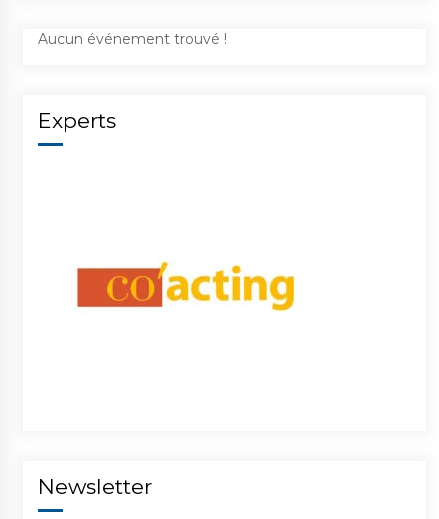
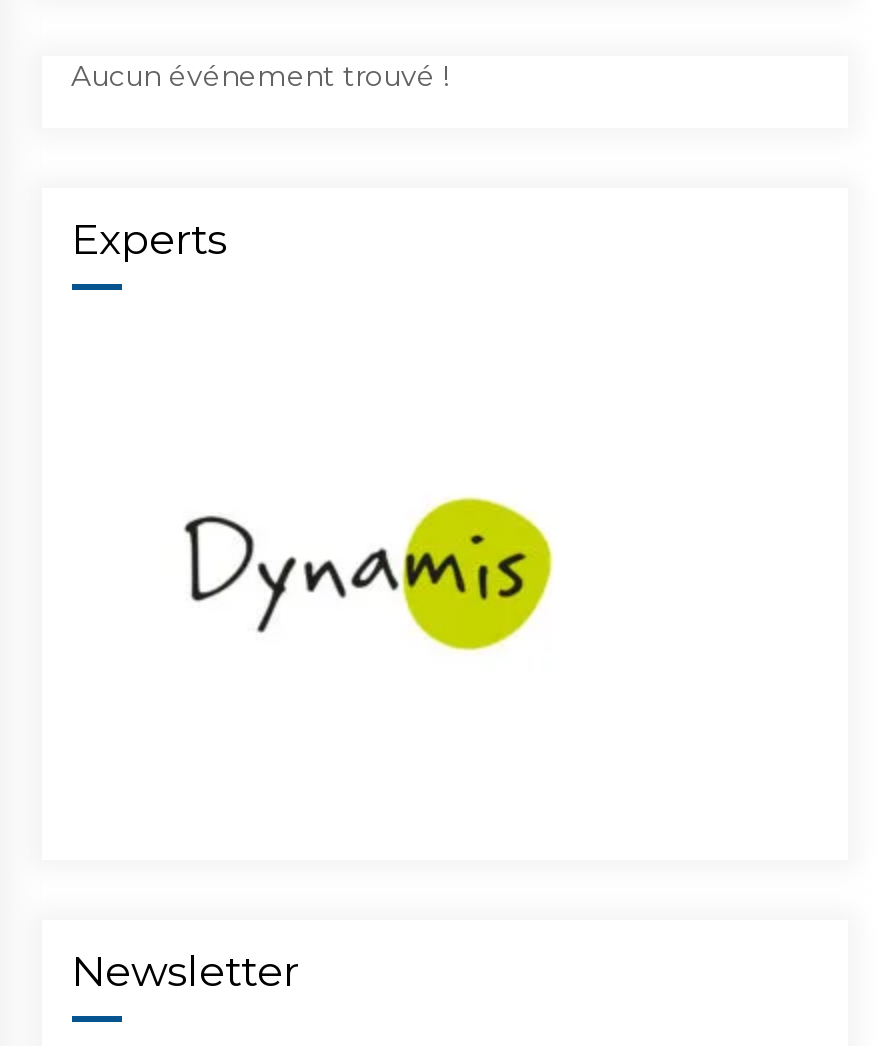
- [image]
+ [image]
